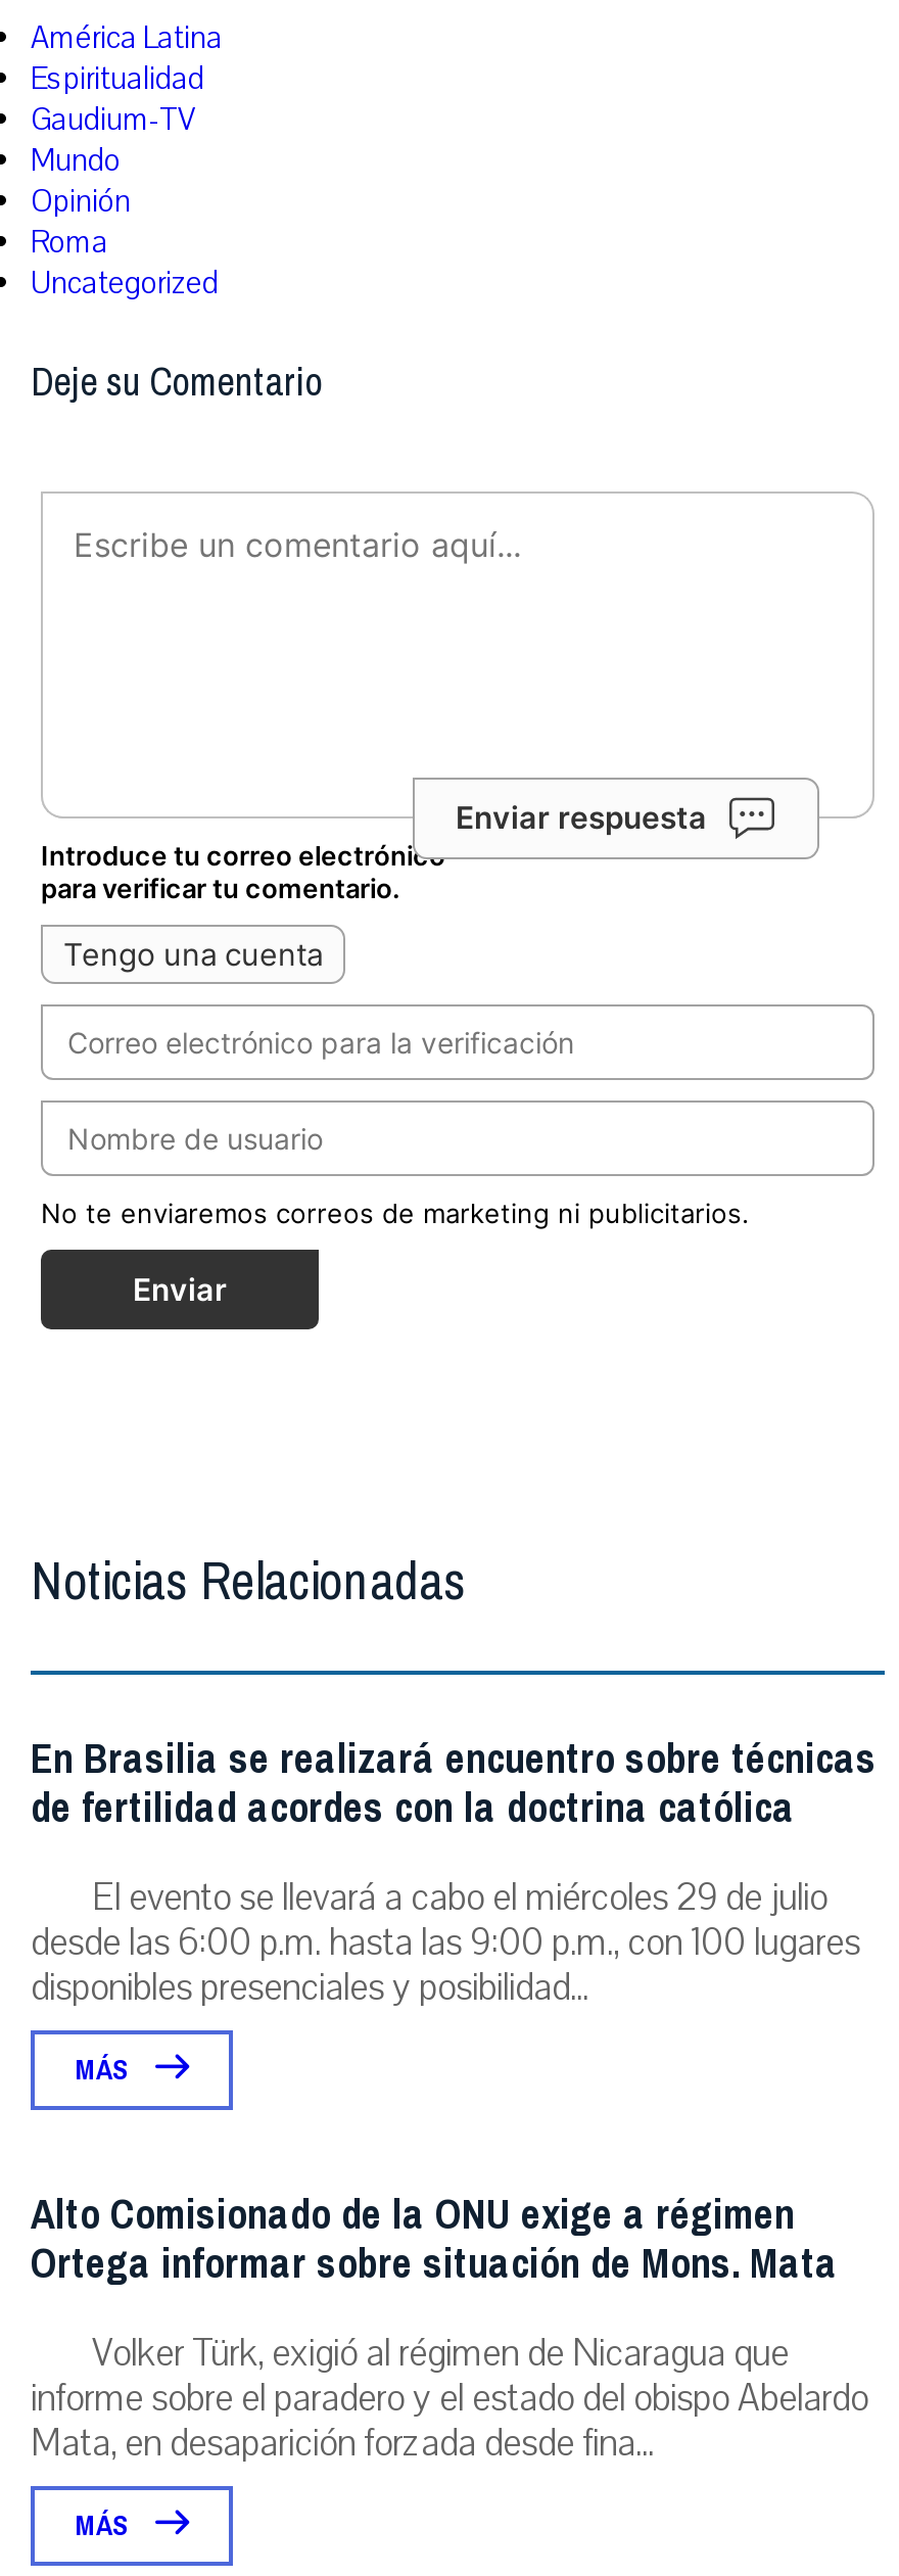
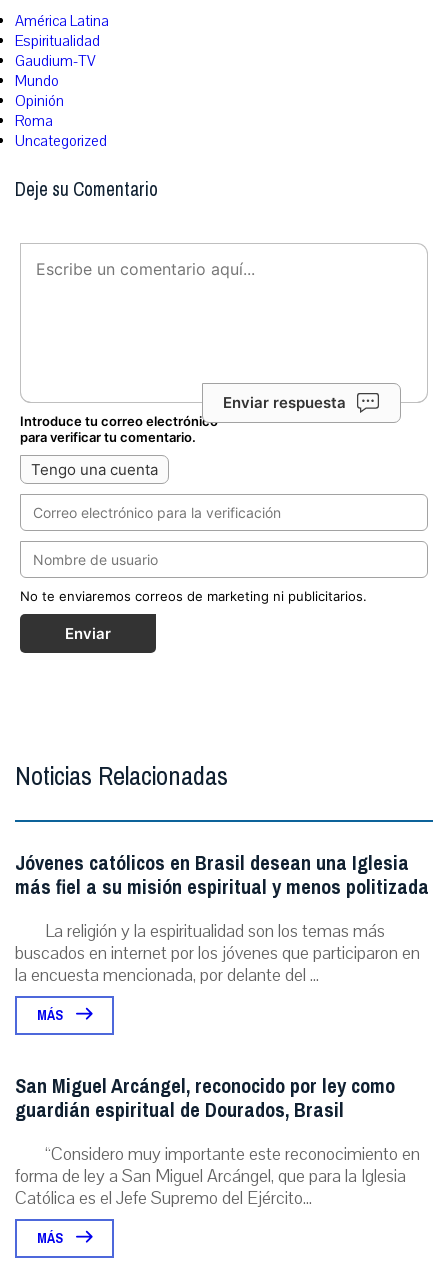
- En Brasilia se realizará encuentro sobre técnicas
- de fertilidad acordes con la doctrina católica
- El evento se llevará a cabo el miércoles 29 de julio
- desde las 6:00 p.m. hasta las 9:00 p.m., con 100 lugares
- disponibles presenciales y posibilidad...
+ Jóvenes católicos en Brasil desean una Iglesia
+ más fiel a su misión espiritual y menos politizada
+ La religión y la espiritualidad son los temas más
+ buscados en internet por los jóvenes que participaron en
+ la encuesta mencionada, por delante del ...

- Alto Comisionado de la ONU exige a régimen
- Ortega informar sobre situación de Mons. Mata
- Volker Türk, exigió al régimen de Nicaragua que
- informe sobre el paradero y el estado del obispo Abelardo
- Mata, en desaparición forzada desde fina...
+ San Miguel Arcángel, reconocido por ley como
+ guardián espiritual de Dourados, Brasil
+ “Considero muy importante este reconocimiento en
+ forma de ley a San Miguel Arcángel, que para la Iglesia
+ Católica es el Jefe Supremo del Ejército...
